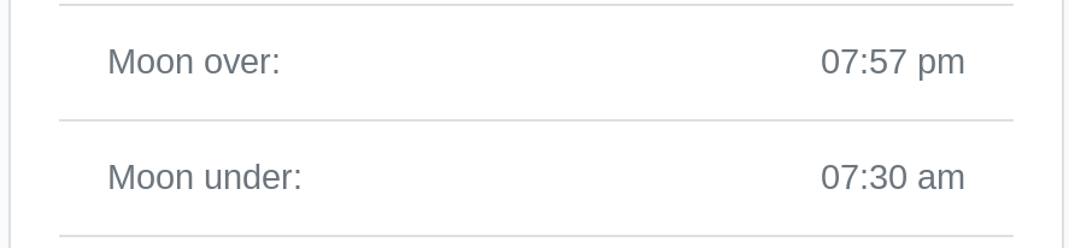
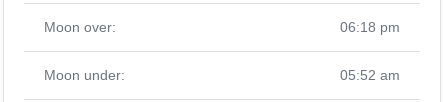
- 07:57 pm
+ 06:18 pm

- 07:30 am
+ 05:52 am
